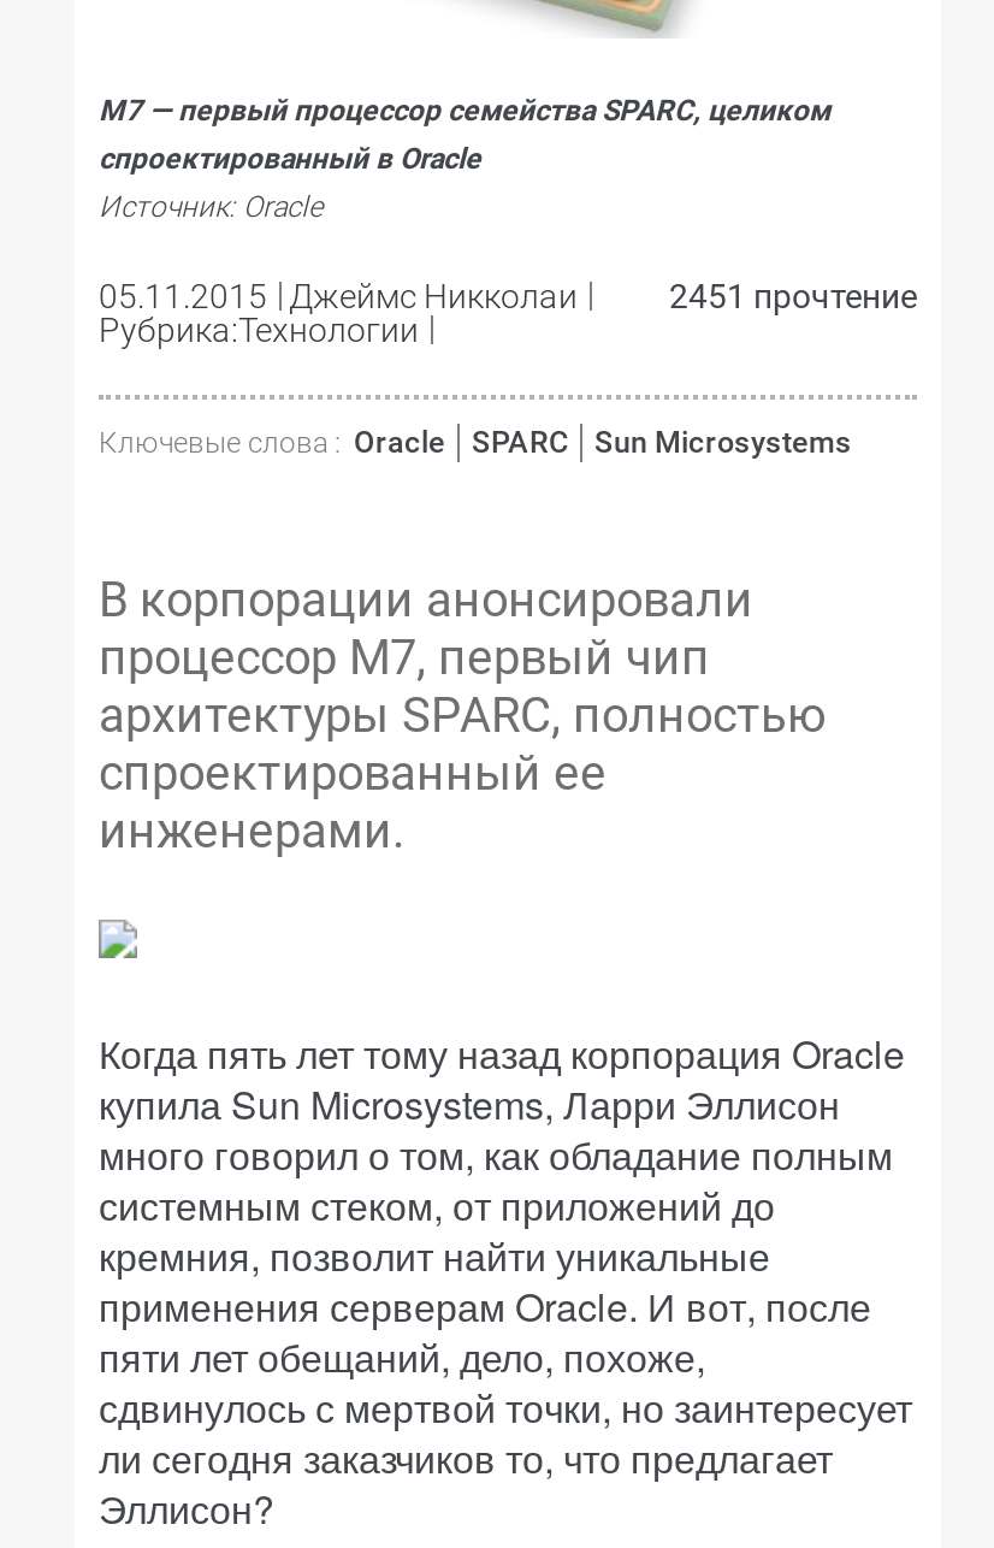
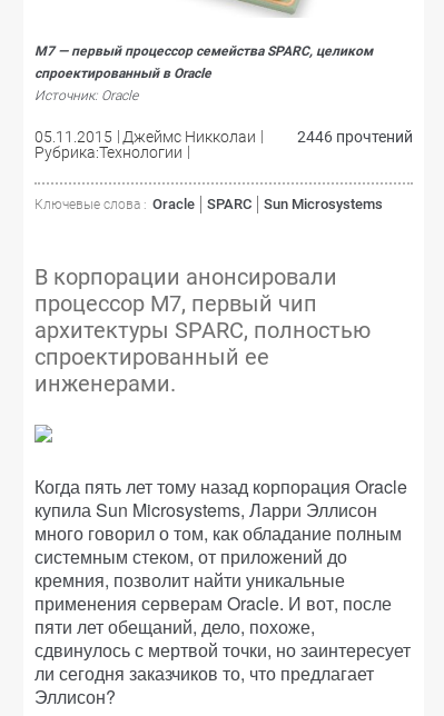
- 2451 прочтение
+ 2446 прочтений
